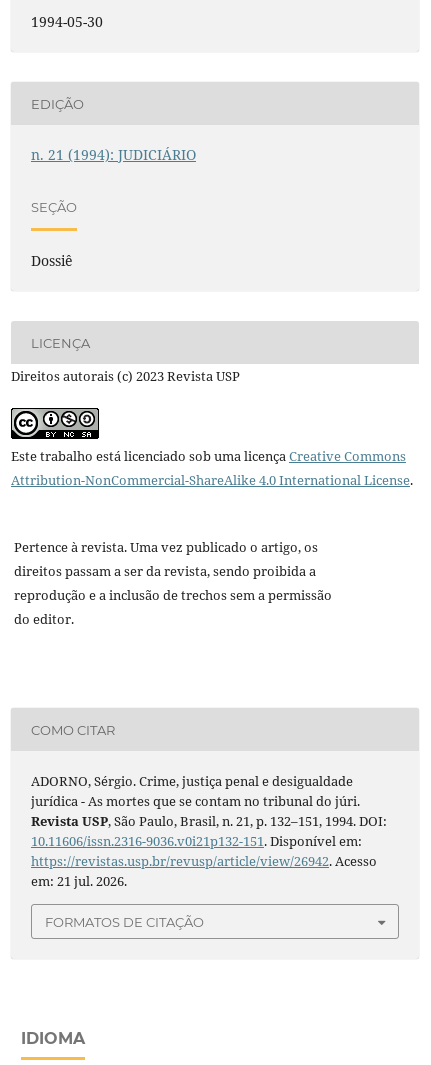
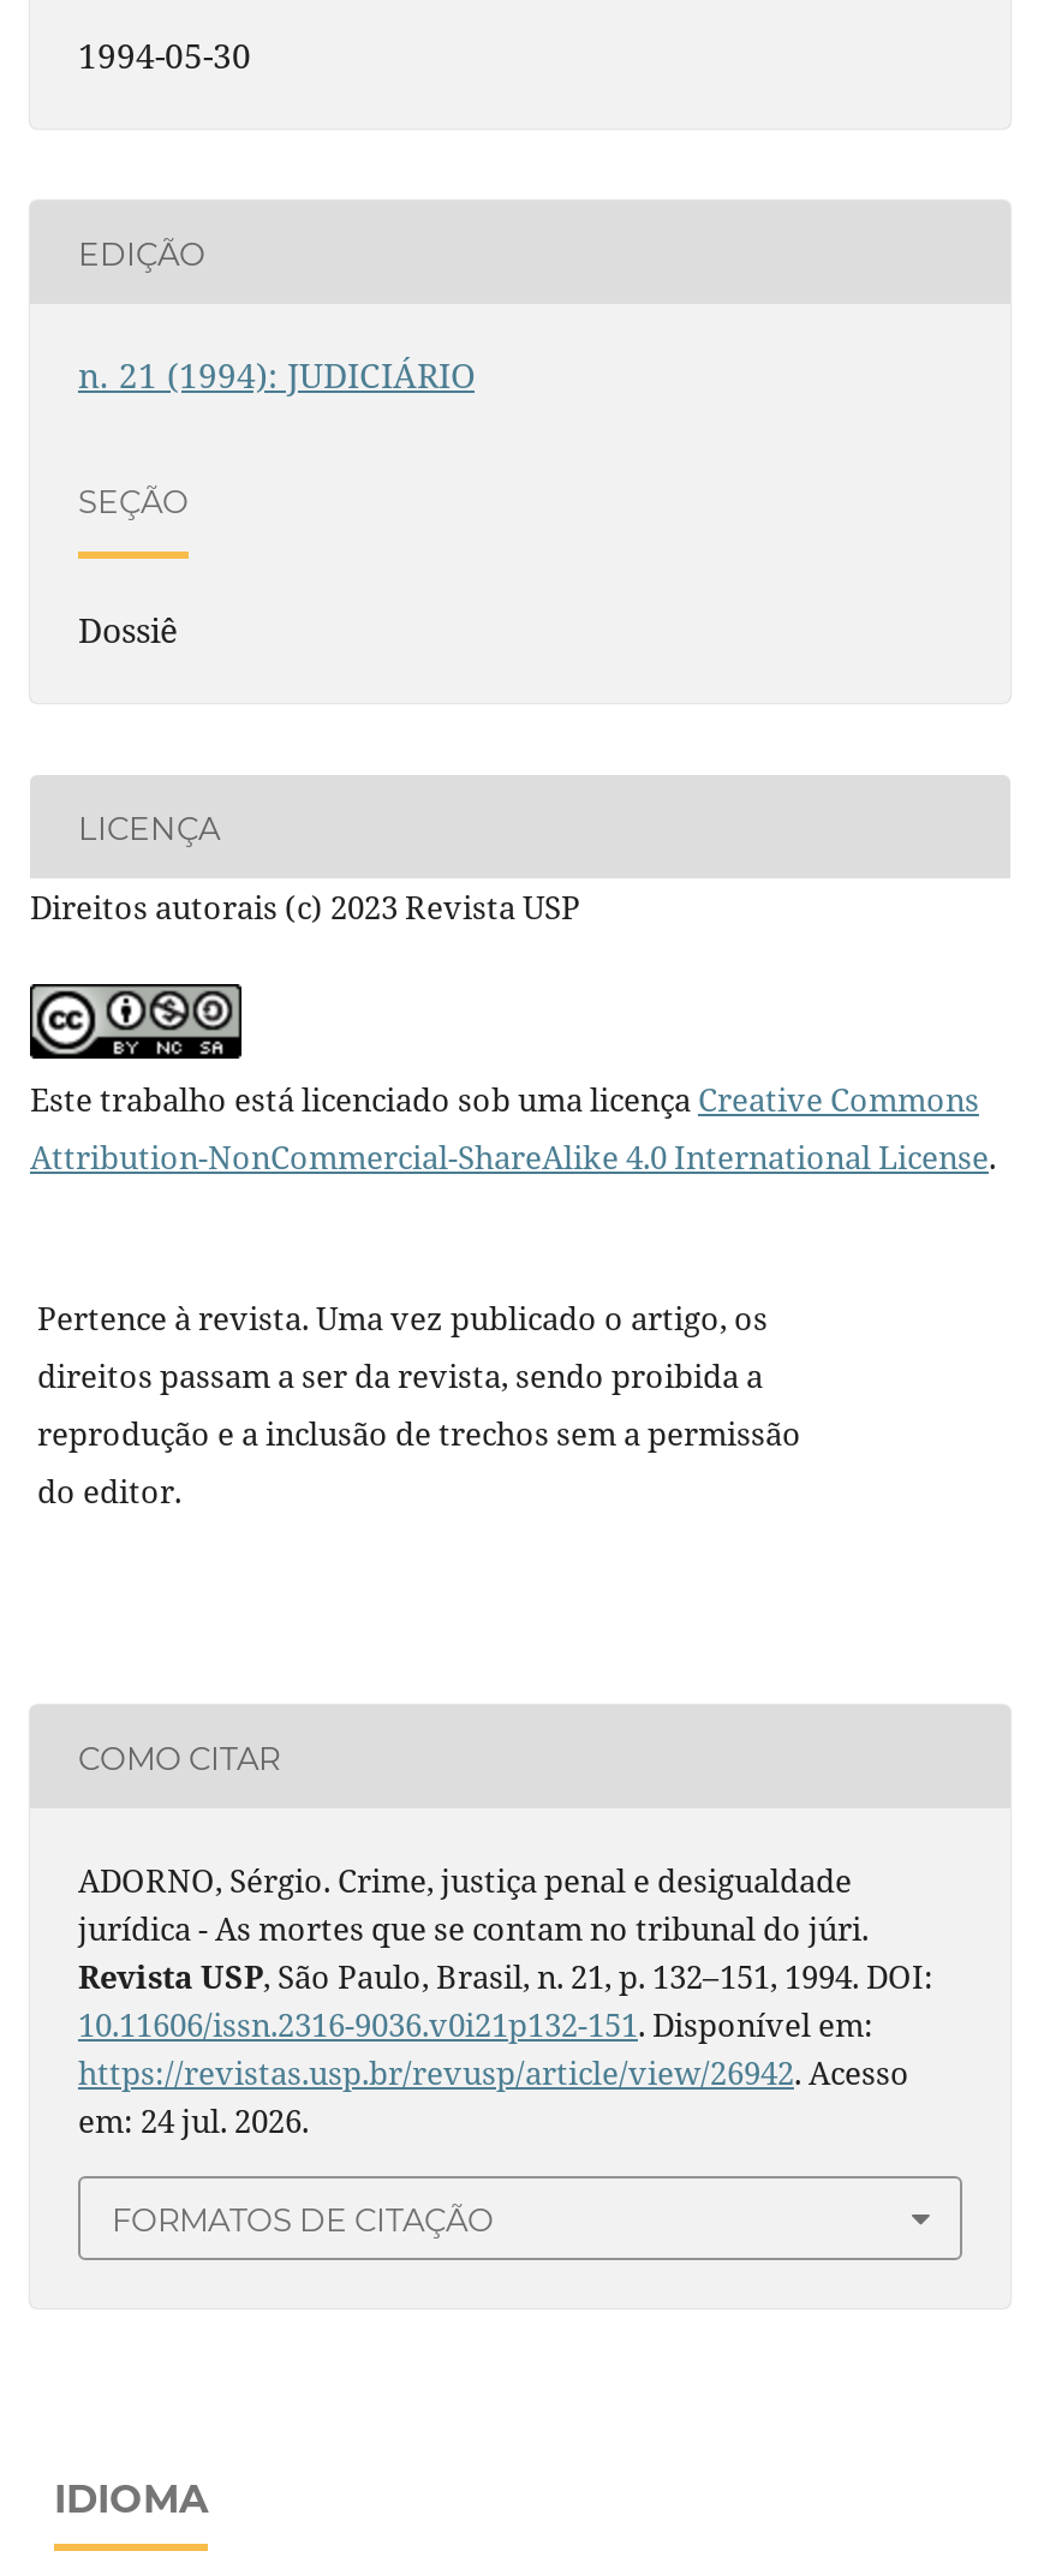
- em: 21 jul. 2026.
+ em: 24 jul. 2026.
